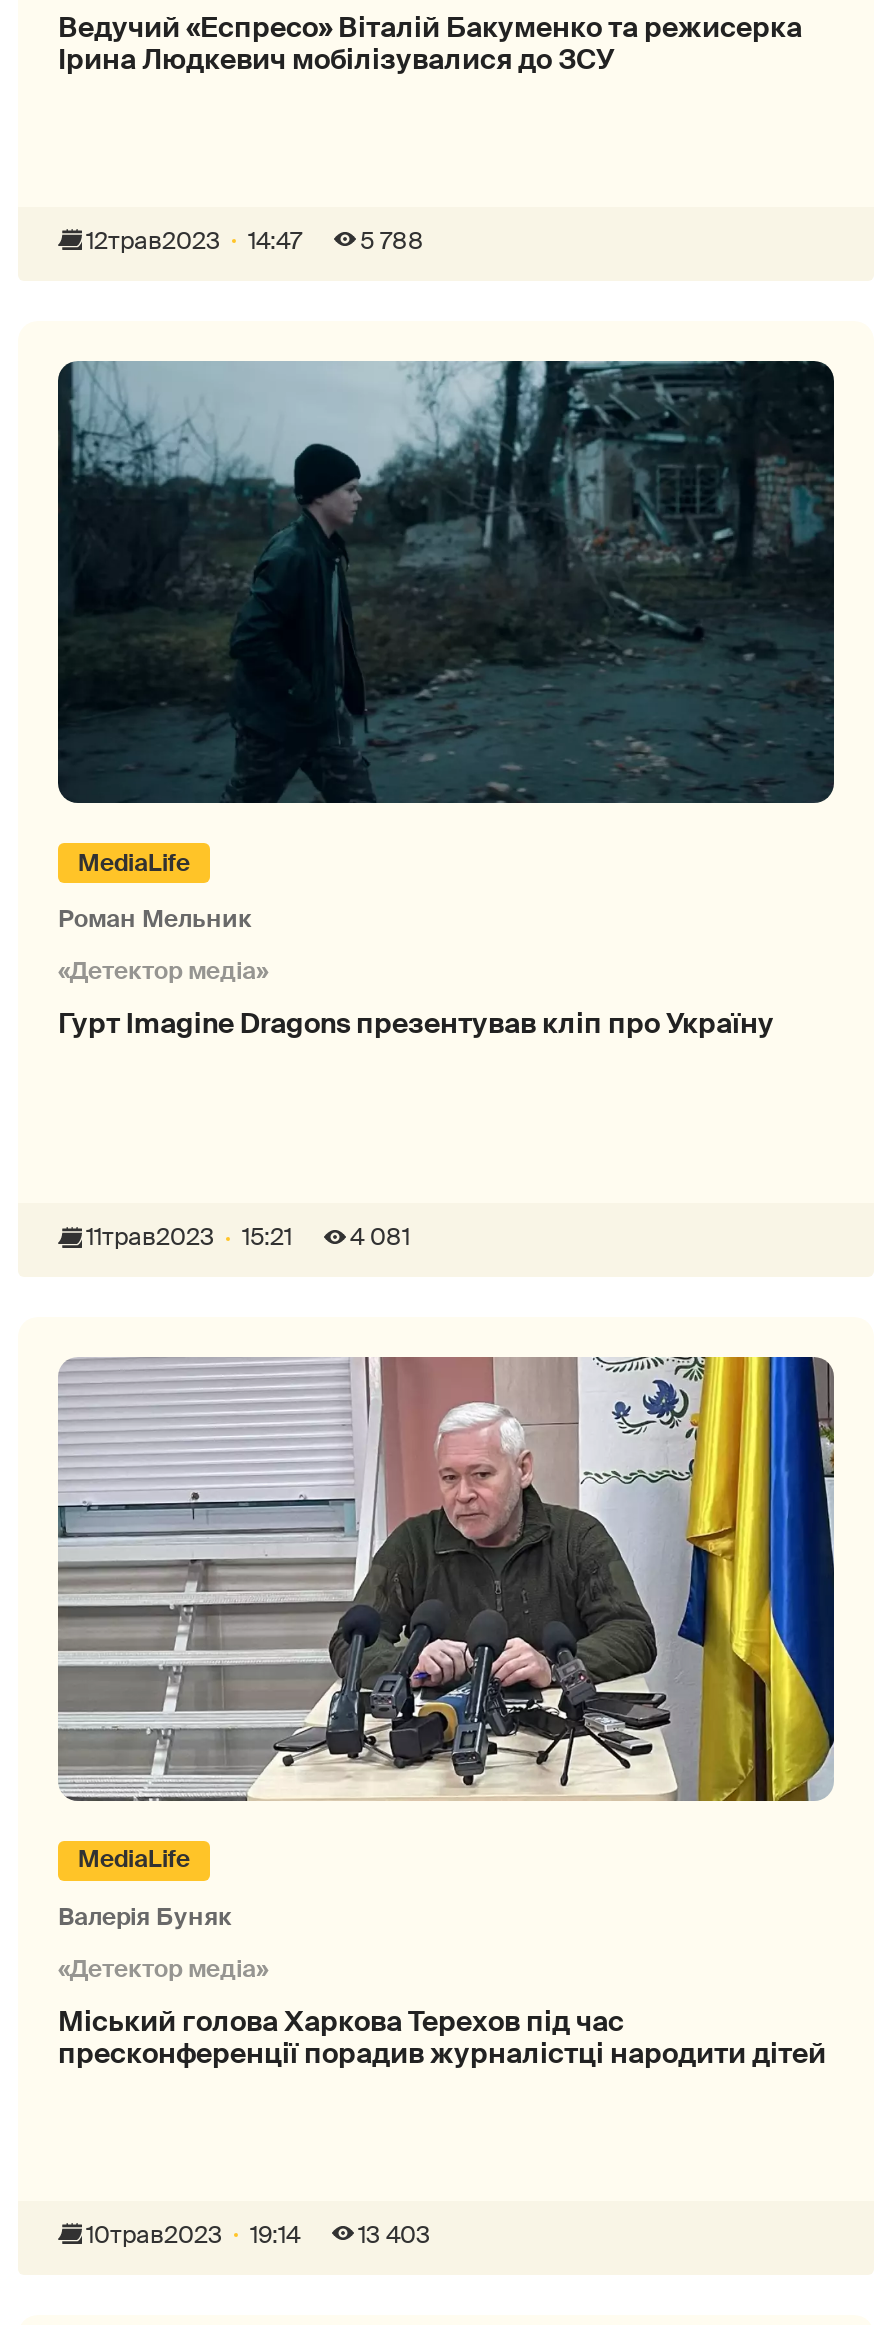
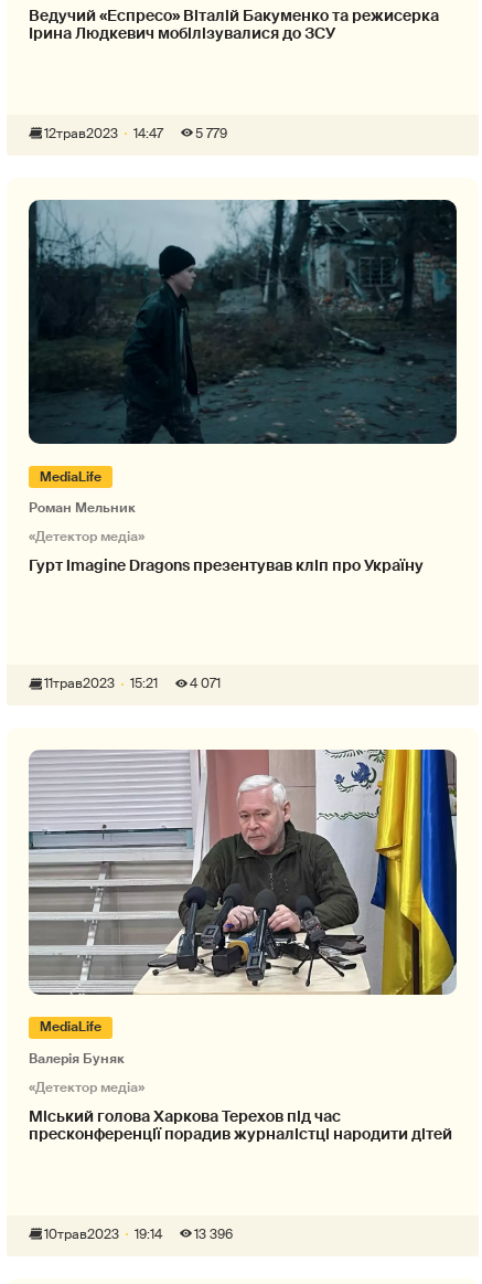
- 5 788
+ 5 779

- 4 081
+ 4 071

- 10трав2023 19:14 13 403
+ 10трав2023 19:14 13 396
